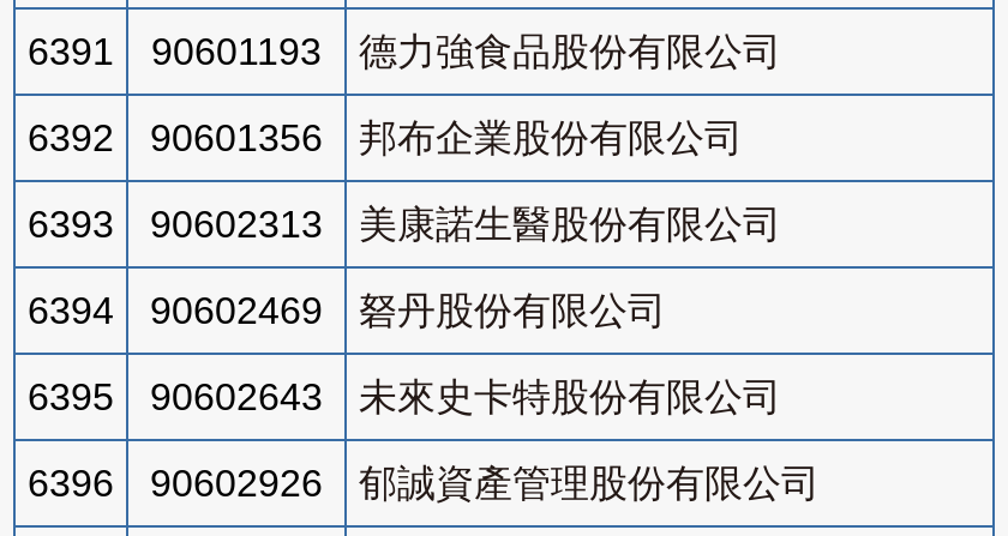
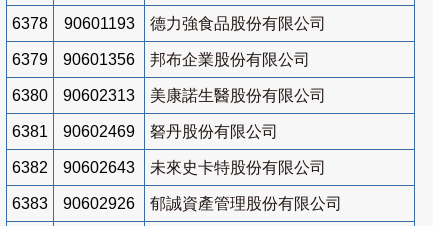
- 6391 90601193 德力強食品股份有限公司
+ 6378 90601193 德力強食品股份有限公司

- 6392 90601356 邦布企業股份有限公司
+ 6379 90601356 邦布企業股份有限公司

- 6393 90602313 美康諾生醫股份有限公司
+ 6380 90602313 美康諾生醫股份有限公司

- 6394 90602469 砮丹股份有限公司
+ 6381 90602469 砮丹股份有限公司

- 6395 90602643 未來史卡特股份有限公司
+ 6382 90602643 未來史卡特股份有限公司

- 6396 90602926 郁誠資產管理股份有限公司
+ 6383 90602926 郁誠資產管理股份有限公司
